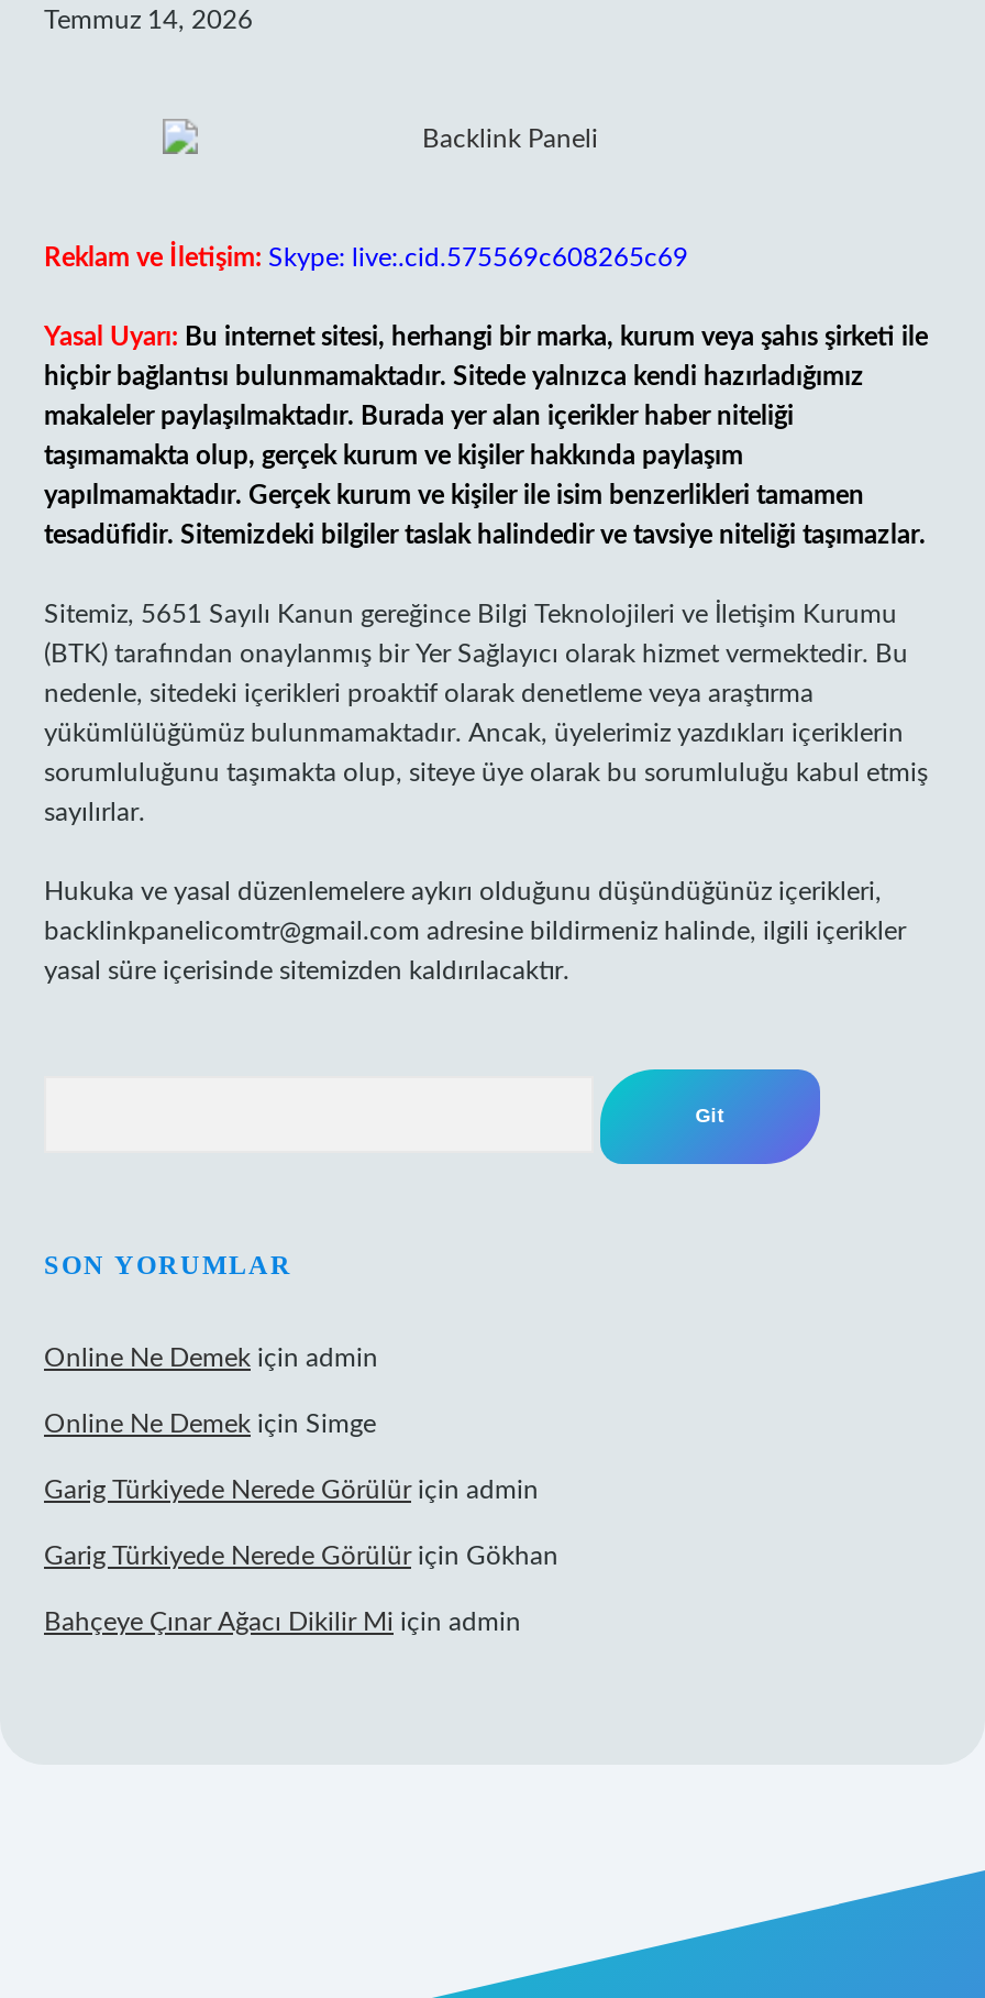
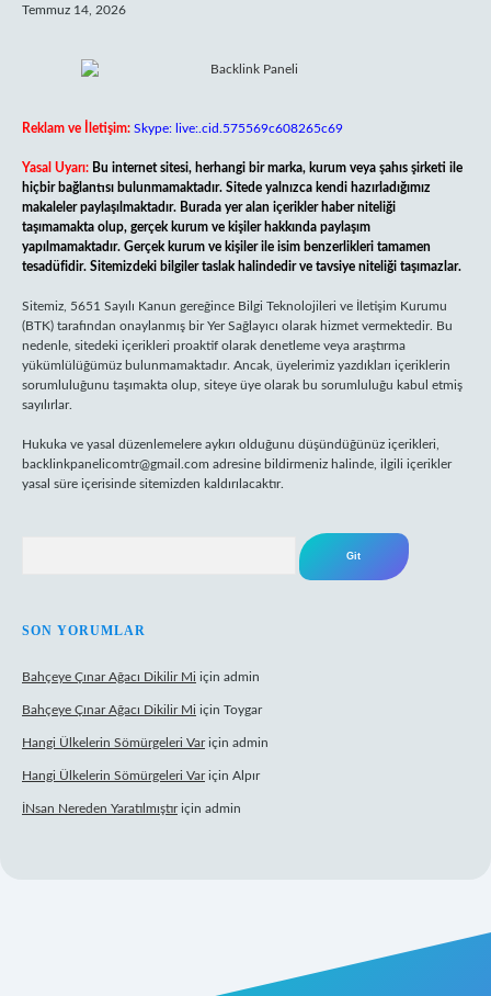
- Online Ne Demek için admin
- Online Ne Demek için Simge
- Garig Türkiyede Nerede Görülür için admin
- Garig Türkiyede Nerede Görülür için Gökhan

moved up: Bahçeye Çınar Ağacı Dikilir Mi için admin

+ Bahçeye Çınar Ağacı Dikilir Mi için Toygar
+ Hangi Ülkelerin Sömürgeleri Var için admin
+ Hangi Ülkelerin Sömürgeleri Var için Alpır
+ İNsan Nereden Yaratılmıştır için admin
